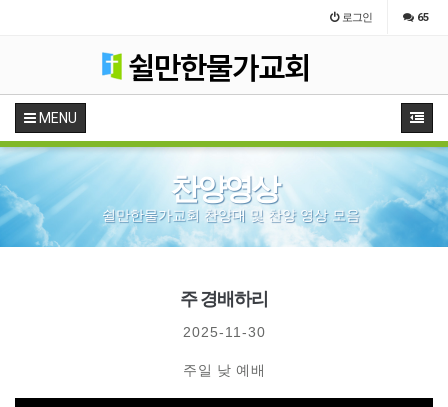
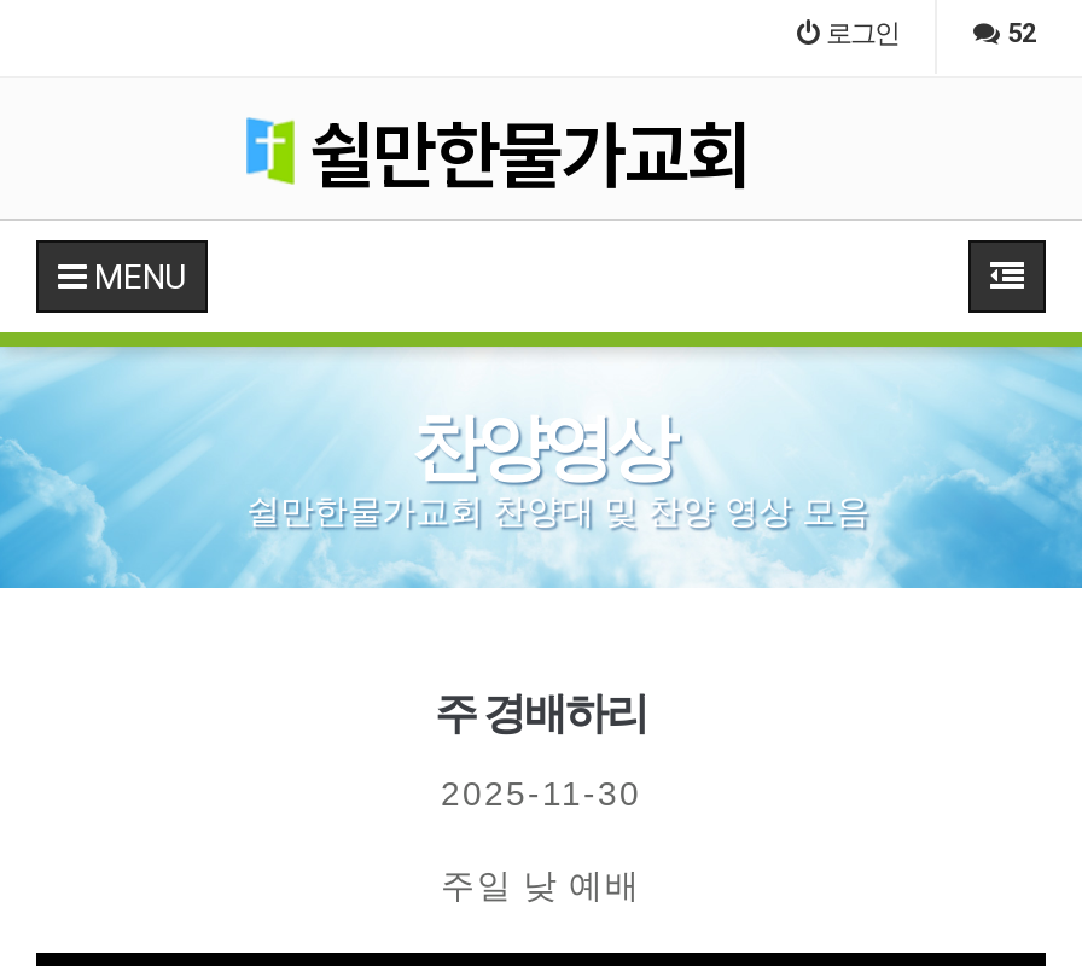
- 65
+ 52
